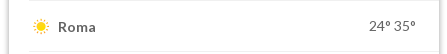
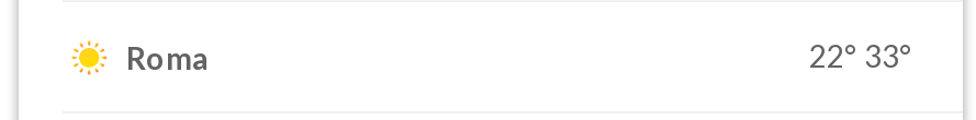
- 24° 35°
+ 22° 33°
